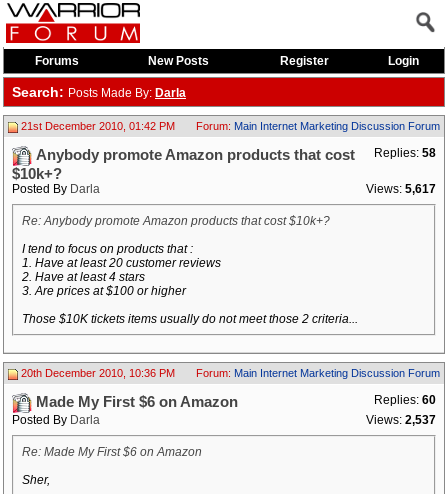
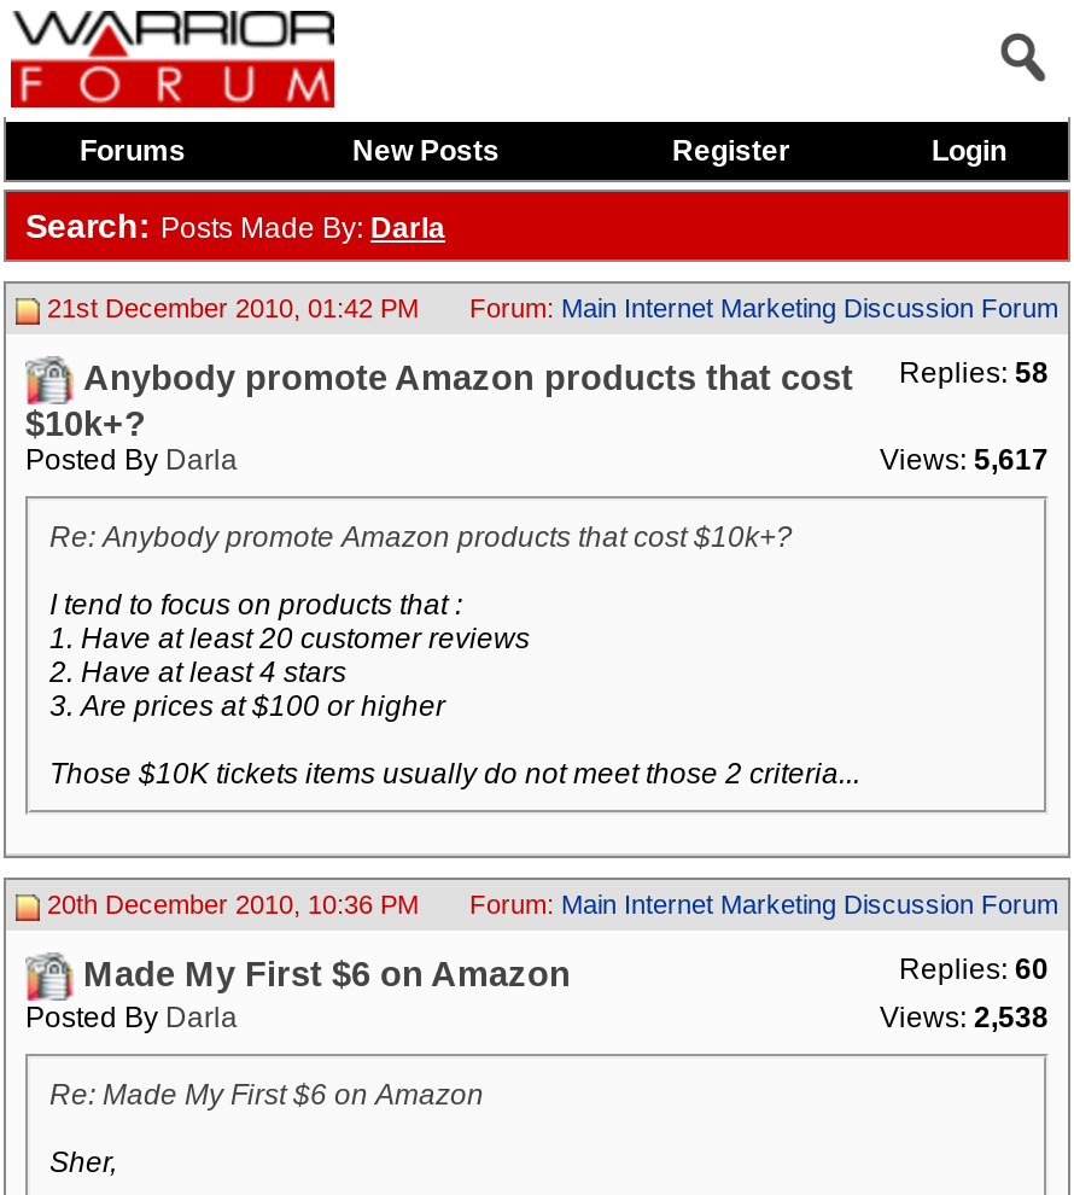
- Views: 2,537
+ Views: 2,538
